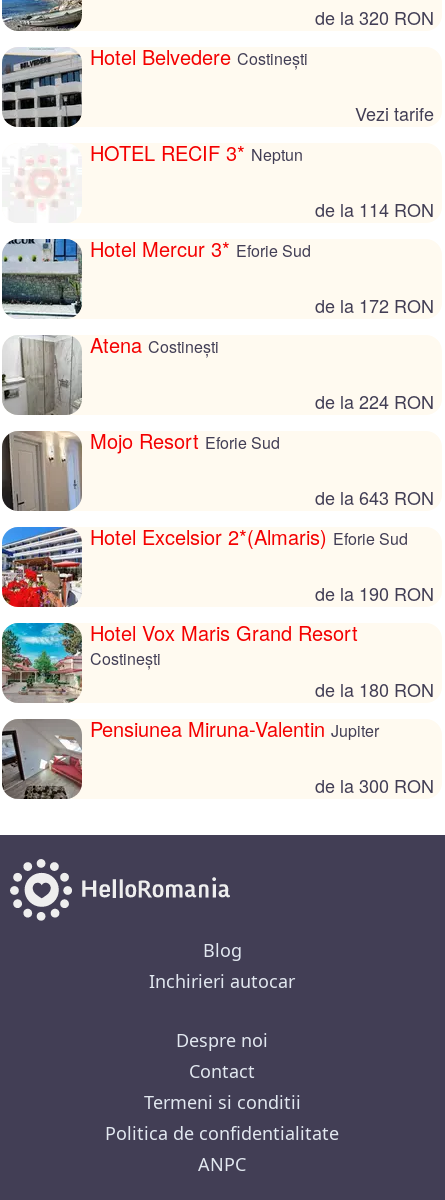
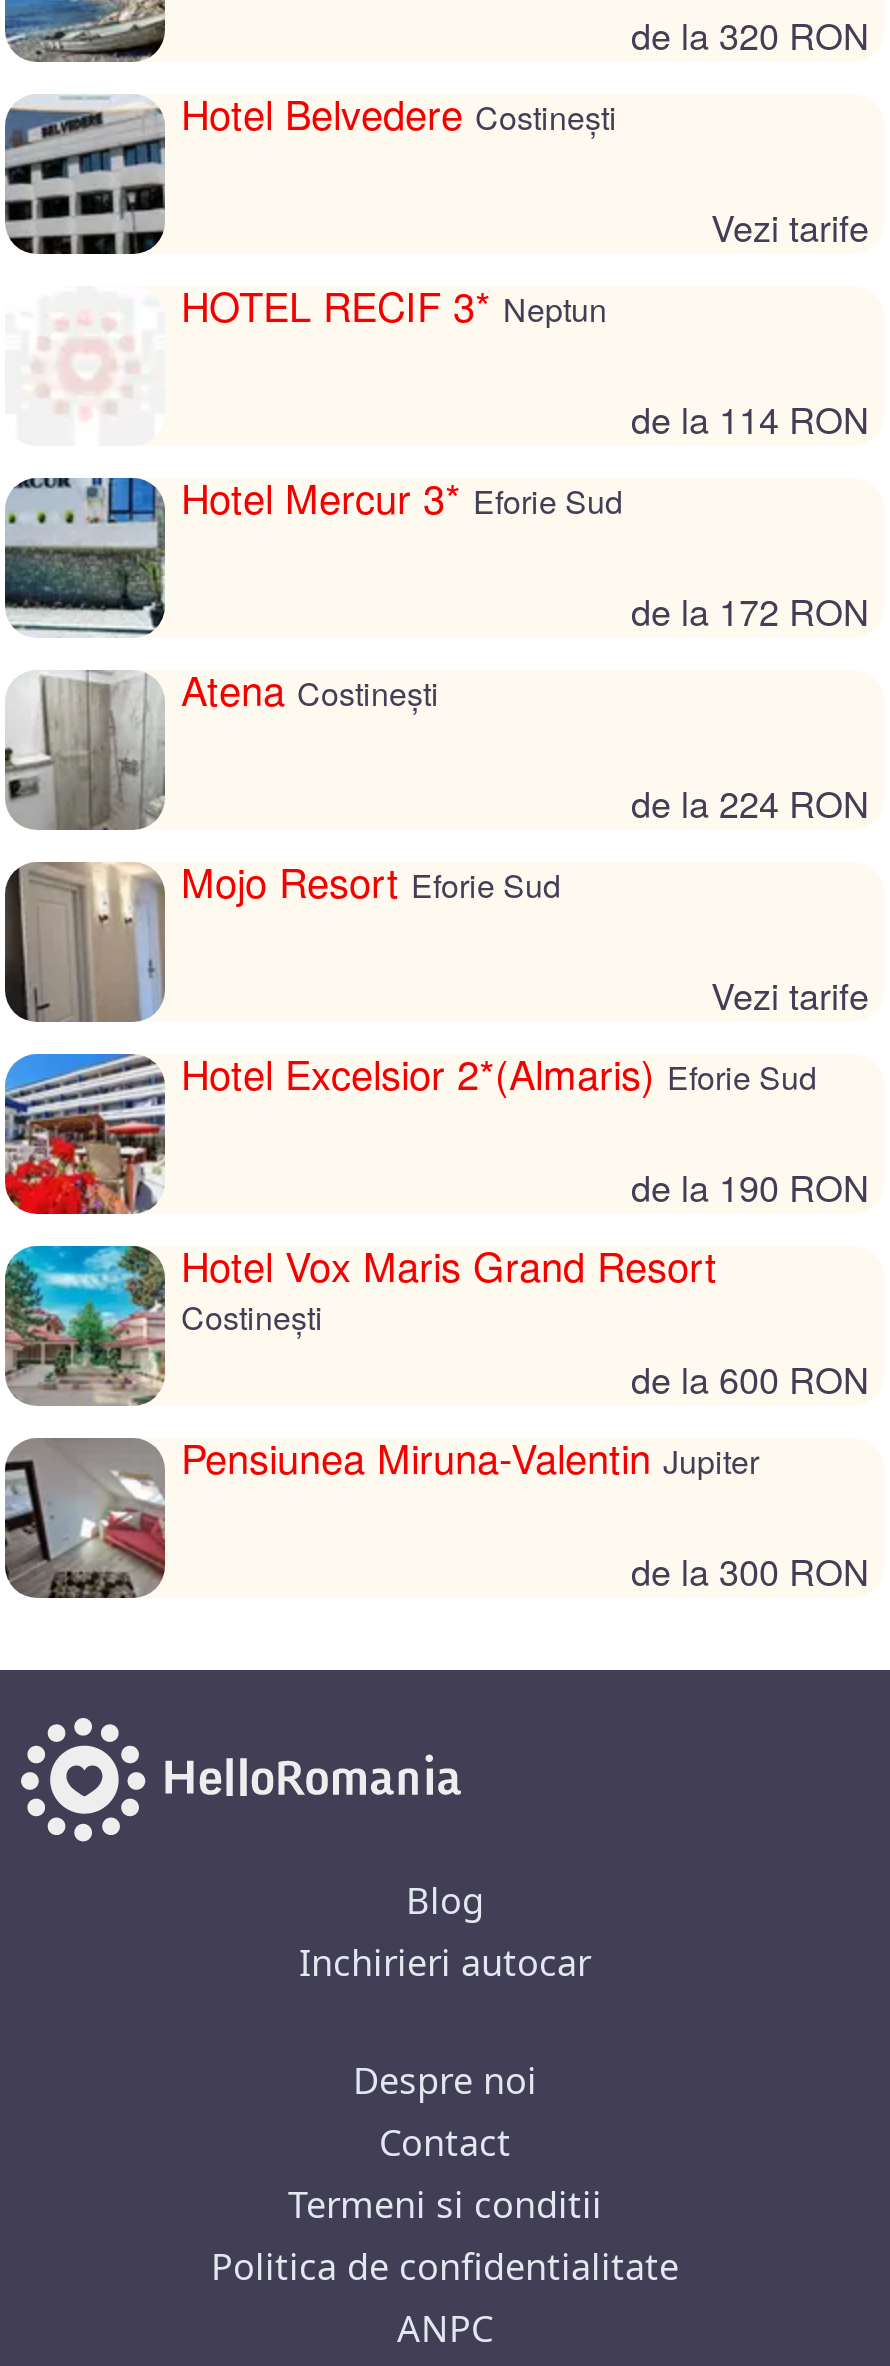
- de la 643 RON
+ Vezi tarife

- de la 180 RON
+ de la 600 RON
